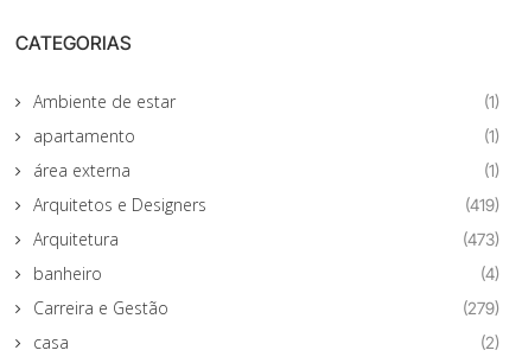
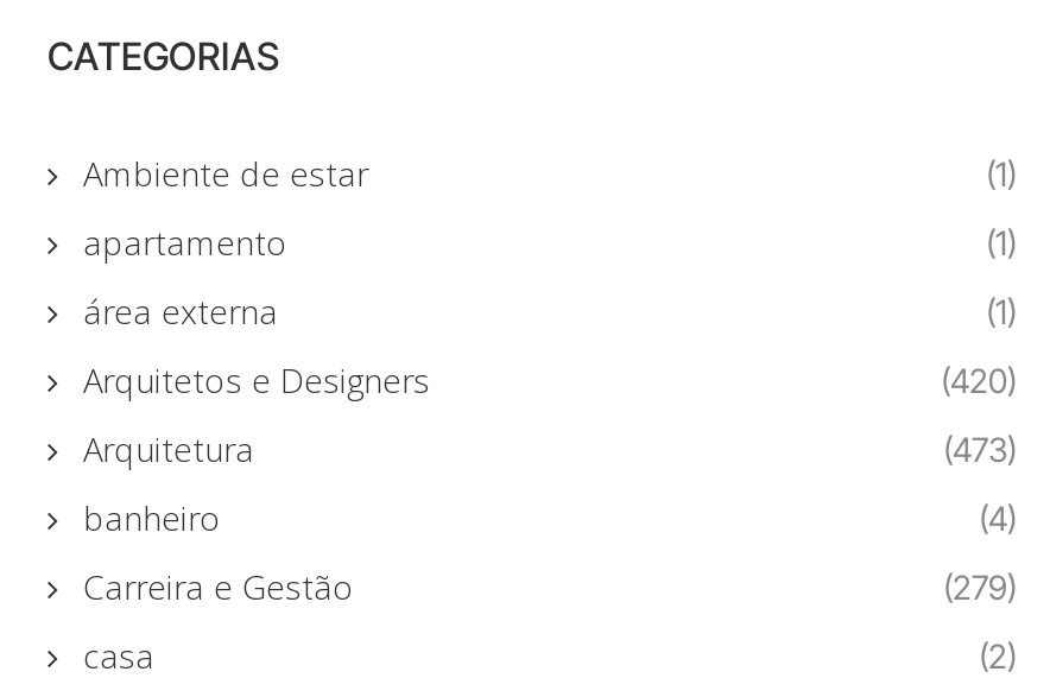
- (419)
+ (420)
